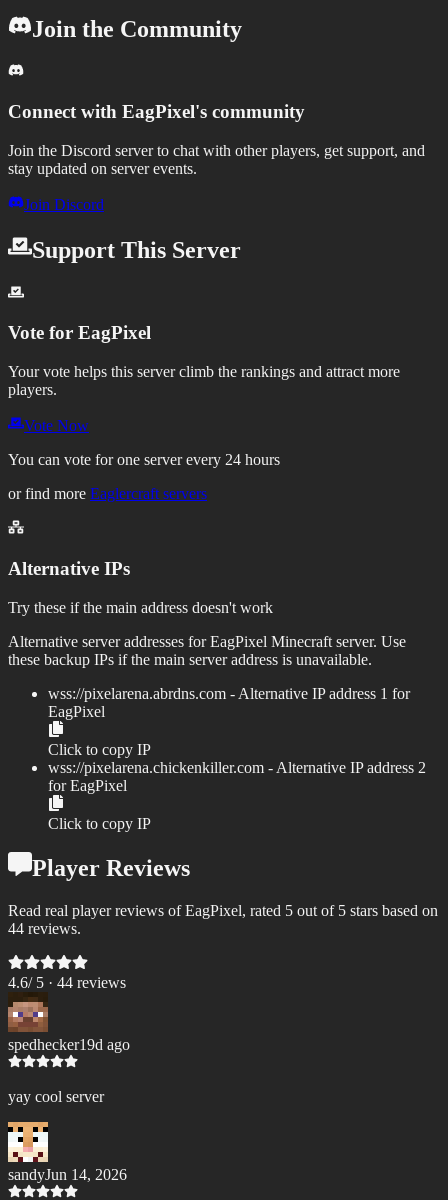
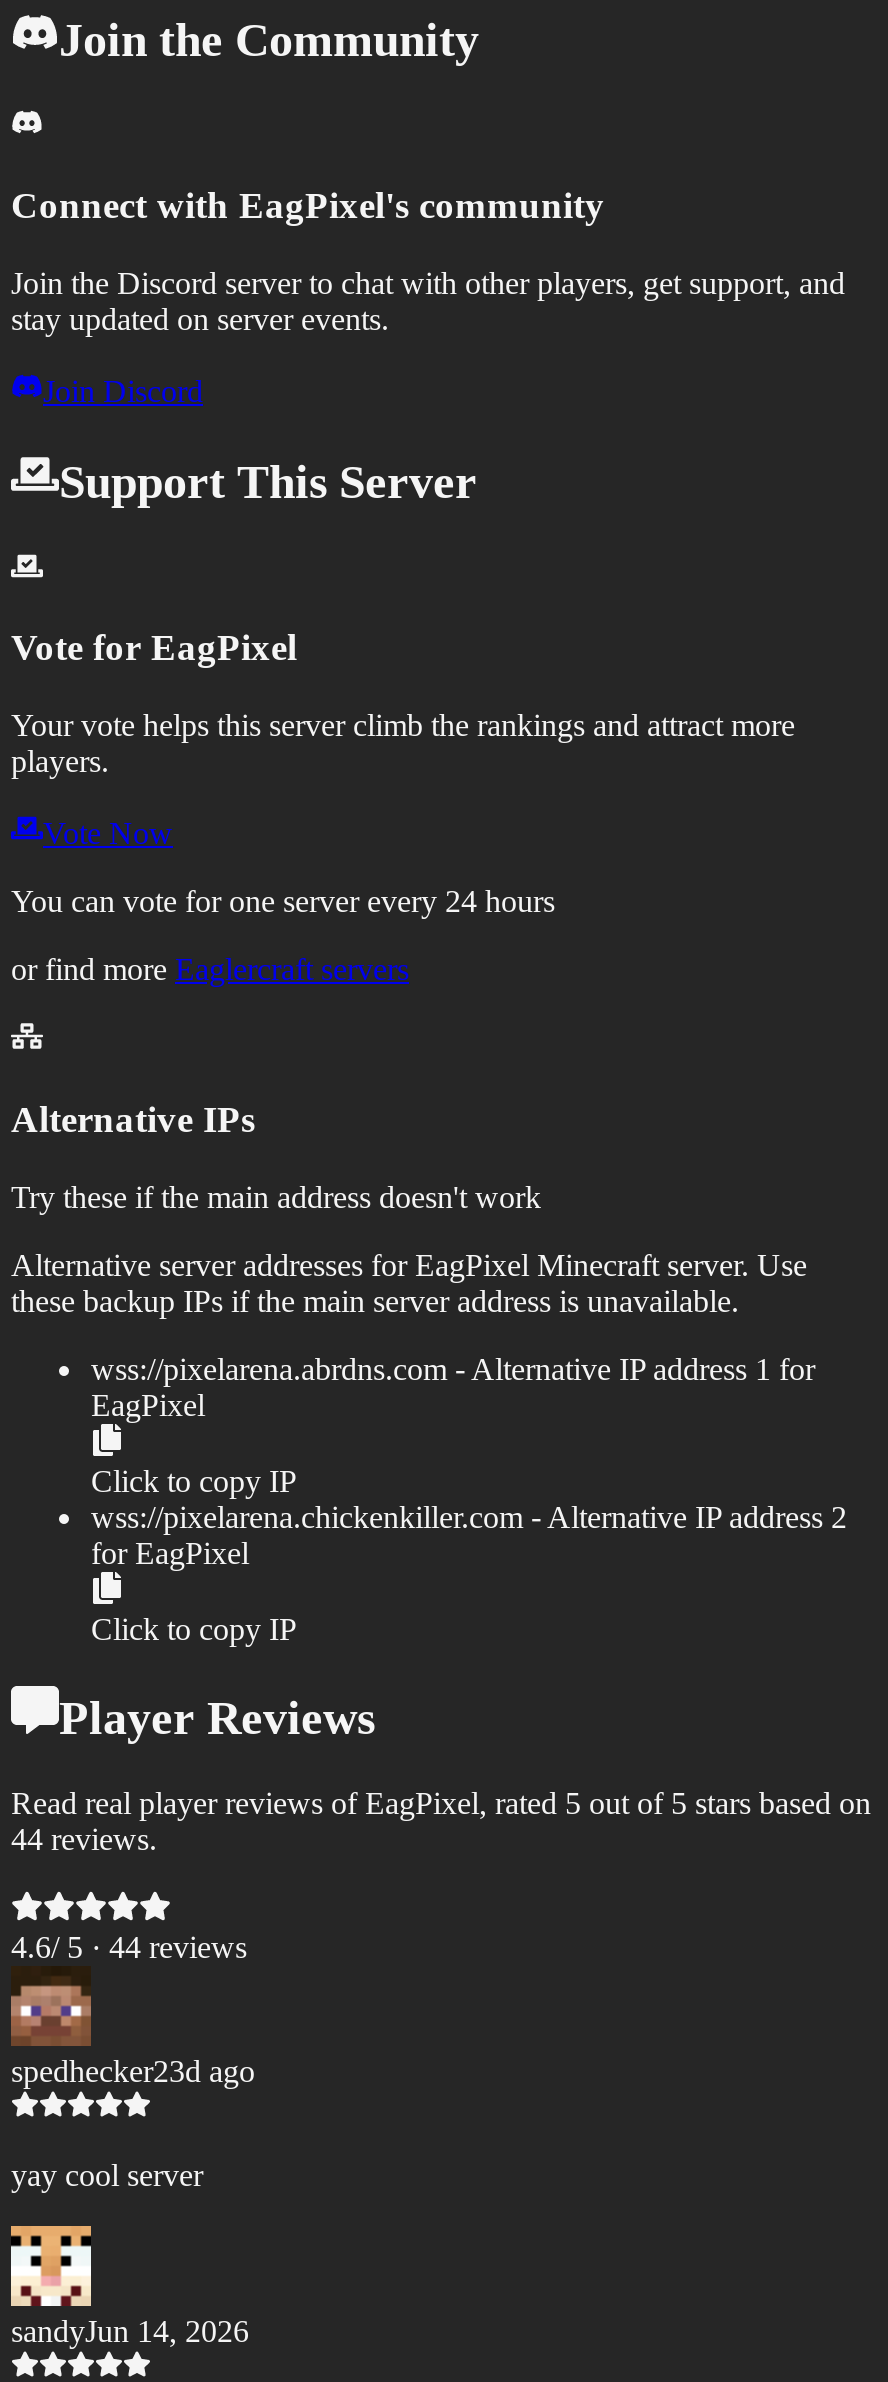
- spedhecker19d ago
+ spedhecker23d ago
